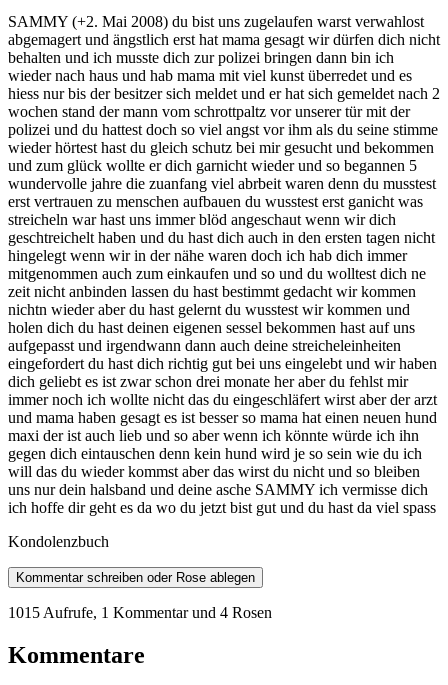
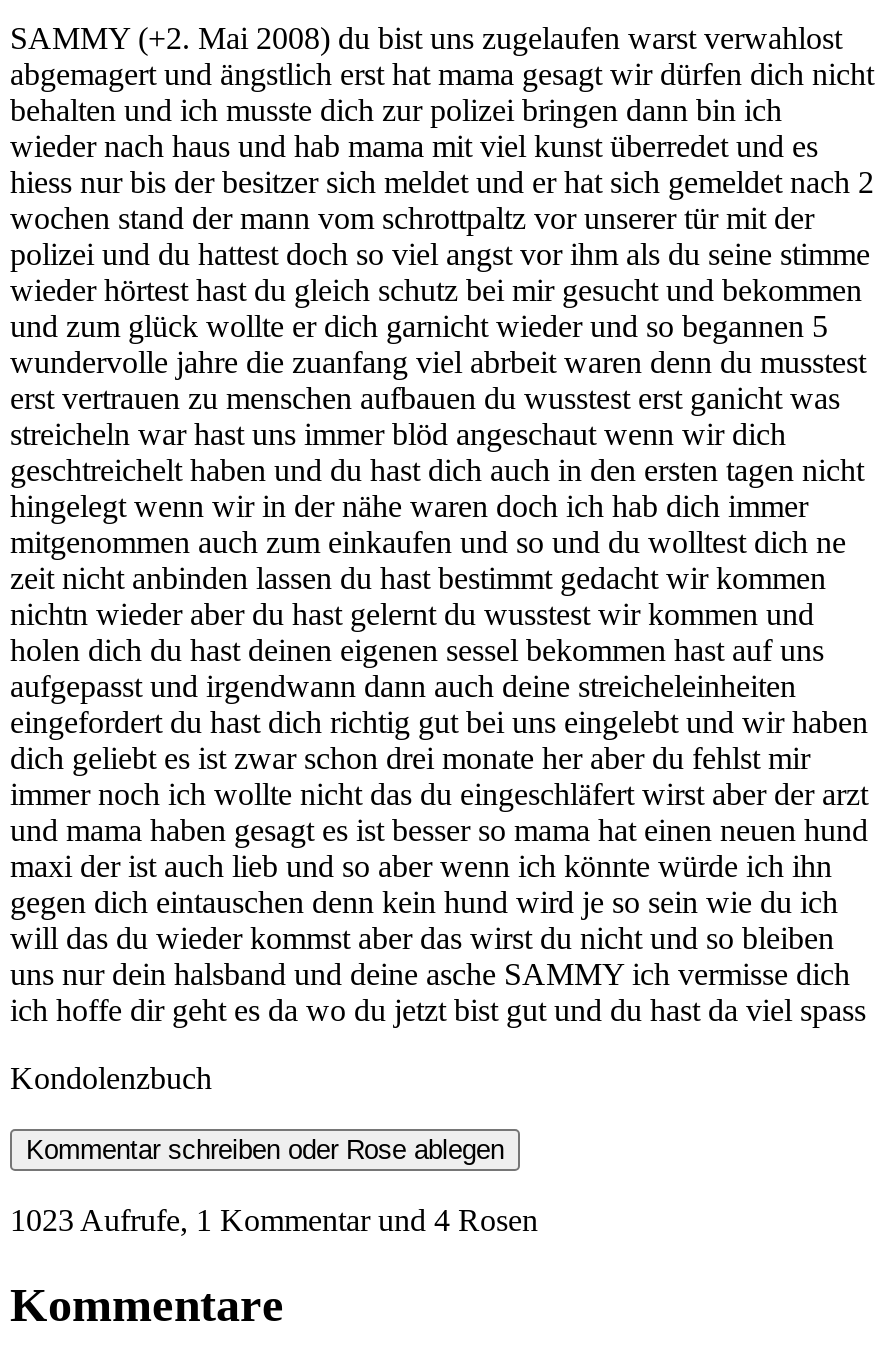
- 1015 Aufrufe, 1 Kommentar und 4 Rosen
+ 1023 Aufrufe, 1 Kommentar und 4 Rosen
